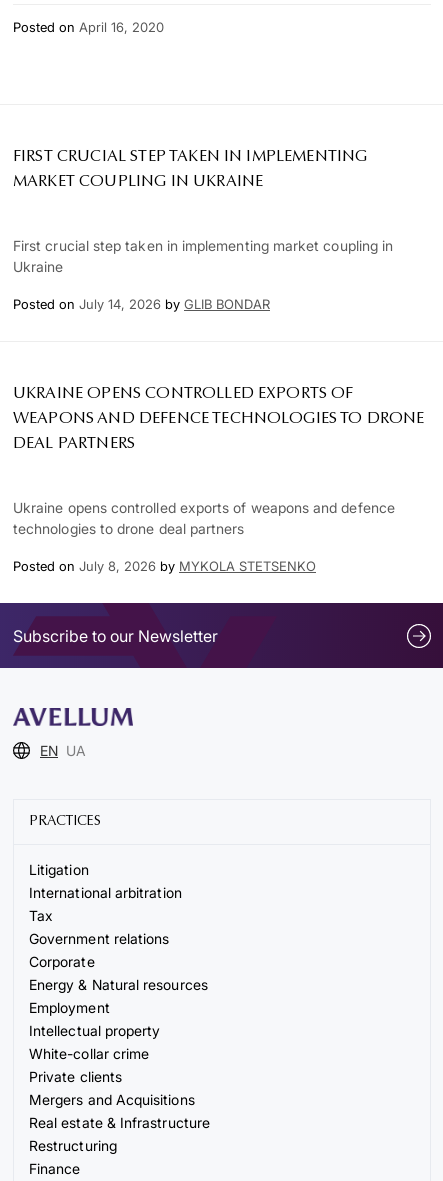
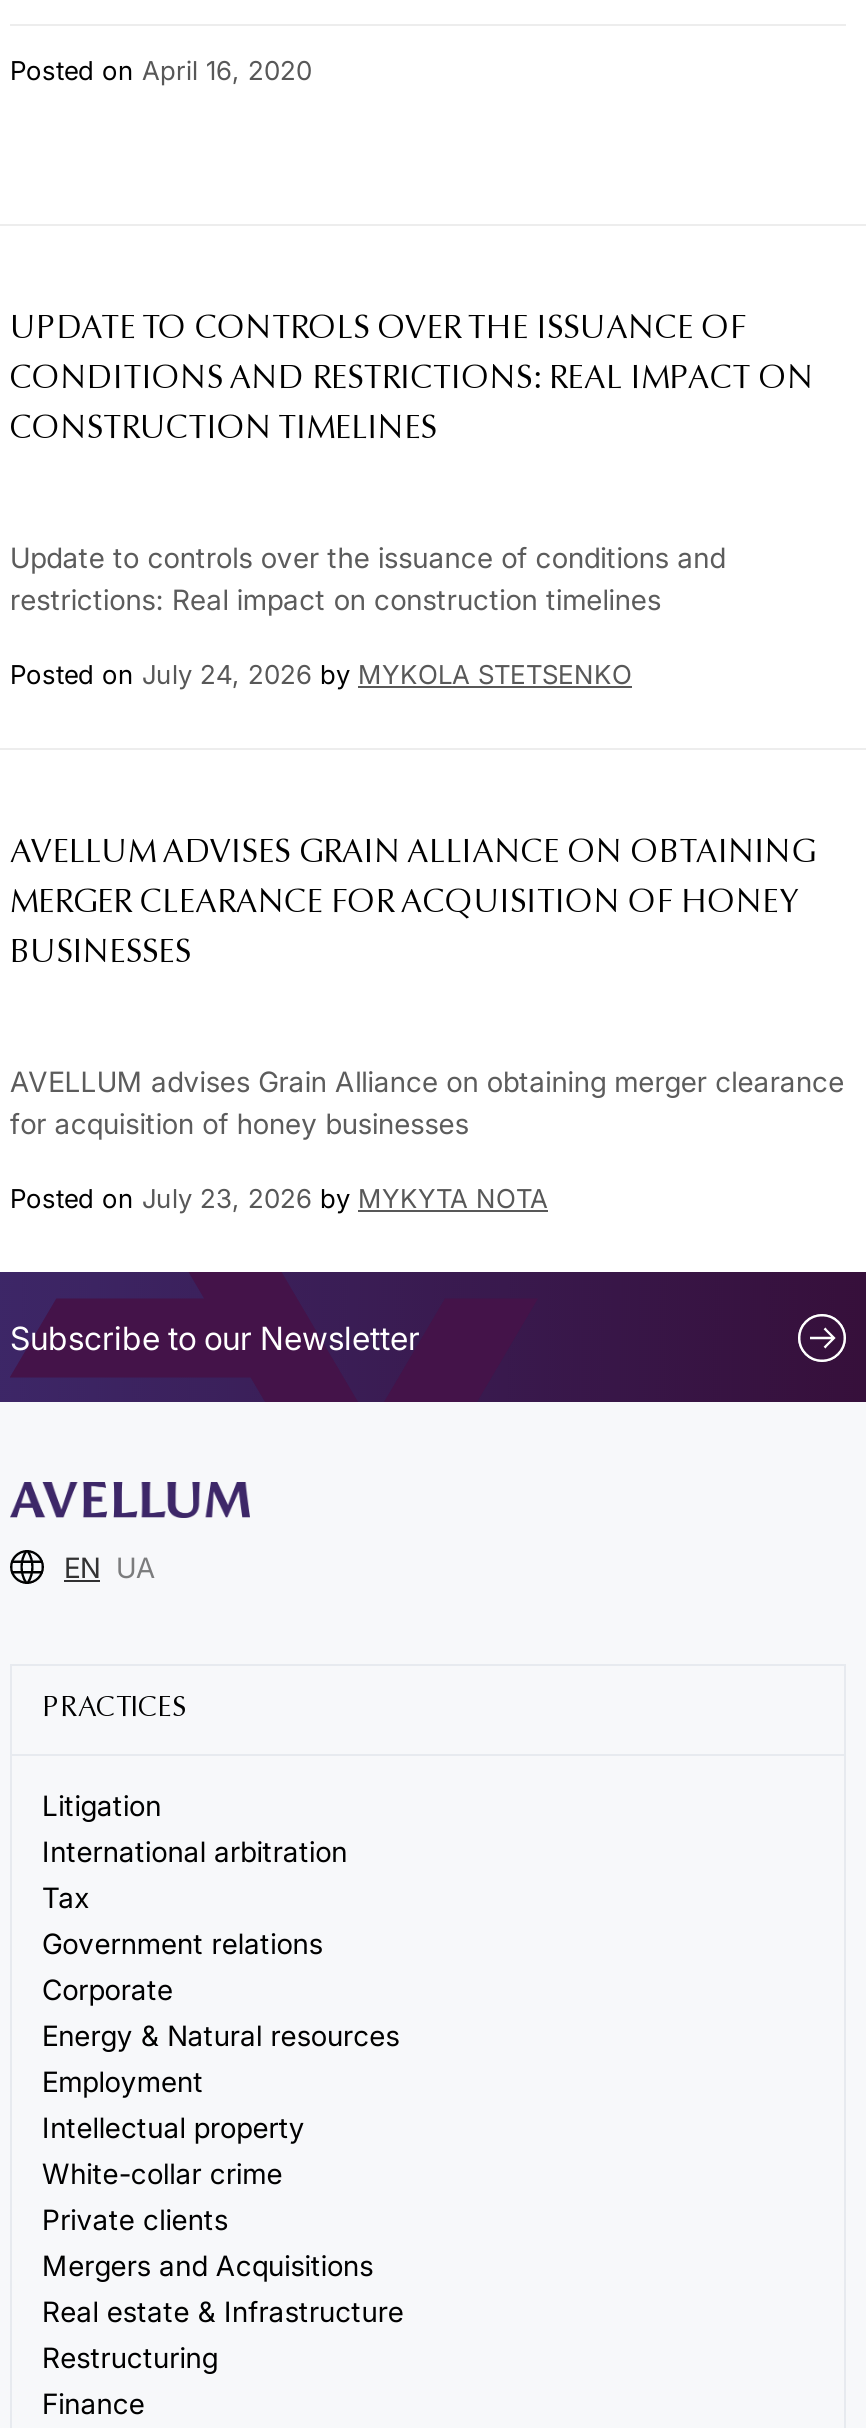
- FIRST CRUCIAL STEP TAKEN IN IMPLEMENTING
- MARKET COUPLING IN UKRAINE
+ UPDATE TO CONTROLS OVER THE ISSUANCE OF
+ CONDITIONS AND RESTRICTIONS: REAL IMPACT ON
+ CONSTRUCTION TIMELINES

- First crucial step taken in implementing market coupling in
- Ukraine
- Posted on July 14, 2026 by GLIB BONDAR
+ Update to controls over the issuance of conditions and
+ restrictions: Real impact on construction timelines
+ Posted on July 24, 2026 by MYKOLA STETSENKO

- UKRAINE OPENS CONTROLLED EXPORTS OF
- WEAPONS AND DEFENCE TECHNOLOGIES TO DRONE
- DEAL PARTNERS
+ AVELLUM ADVISES GRAIN ALLIANCE ON OBTAINING
+ MERGER CLEARANCE FOR ACQUISITION OF HONEY
+ BUSINESSES

- Ukraine opens controlled exports of weapons and defence
- technologies to drone deal partners
- Posted on July 8, 2026 by MYKOLA STETSENKO
+ AVELLUM advises Grain Alliance on obtaining merger clearance
+ for acquisition of honey businesses
+ Posted on July 23, 2026 by MYKYTA NOTA
